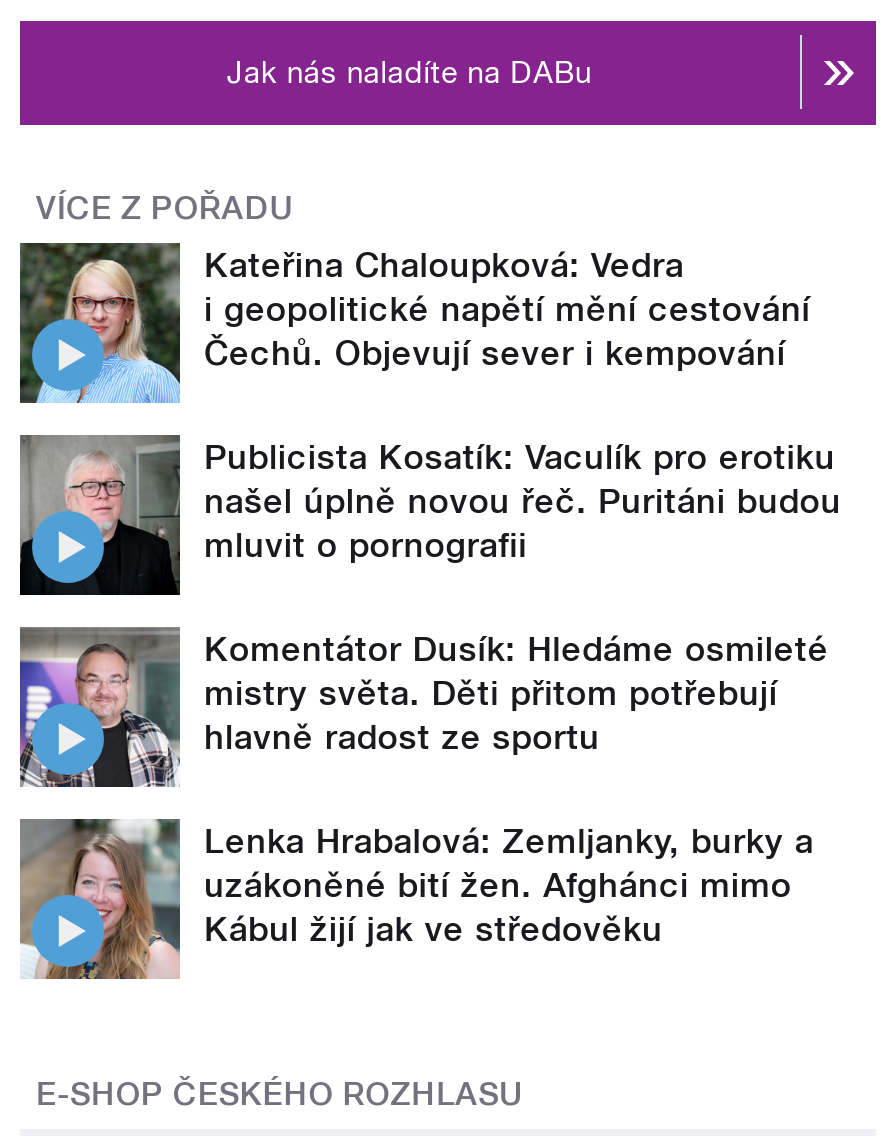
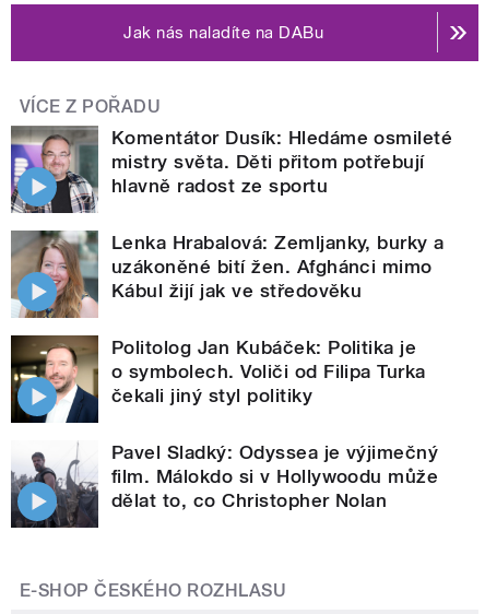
- [image]
- Kateřina Chaloupková: Vedra
- i geopolitické napětí mění cestování
- Čechů. Objevují sever i kempování
- Publicista Kosatík: Vaculík pro erotiku
- našel úplně novou řeč. Puritáni budou
- mluvit o pornografii

- [image]

moved up: [image] | Komentátor Dusík: Hledáme osmileté | mistry světa. Děti přitom potřebují | hlavně radost ze sportu | Lenka Hrabalová: Zemljanky, burky a | uzákoněné bití žen. Afghánci mimo | Kábul žijí jak ve středověku

+ [image]
+ Politolog Jan Kubáček: Politika je
+ o symbolech. Voliči od Filipa Turka
+ čekali jiný styl politiky
+ Pavel Sladký: Odyssea je výjimečný
+ film. Málokdo si v Hollywoodu může
+ dělat to, co Christopher Nolan

+ [image]
